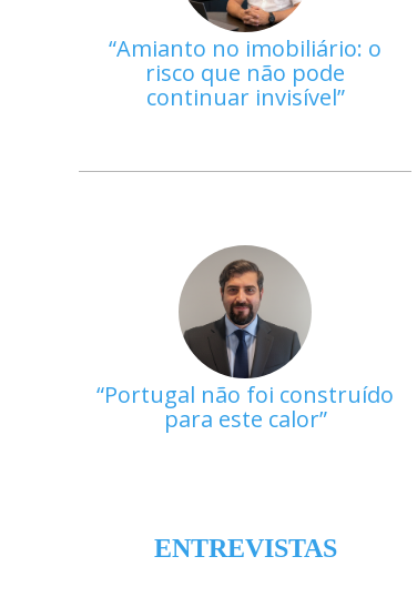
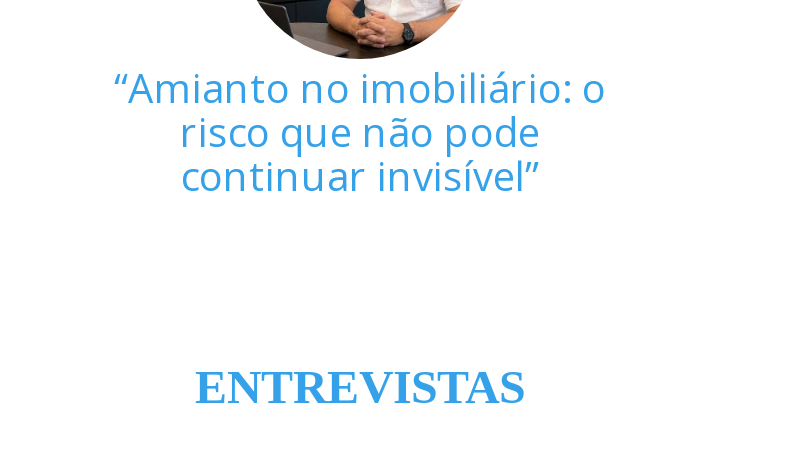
- [image]
- Portugal não foi construído
- para este calor
